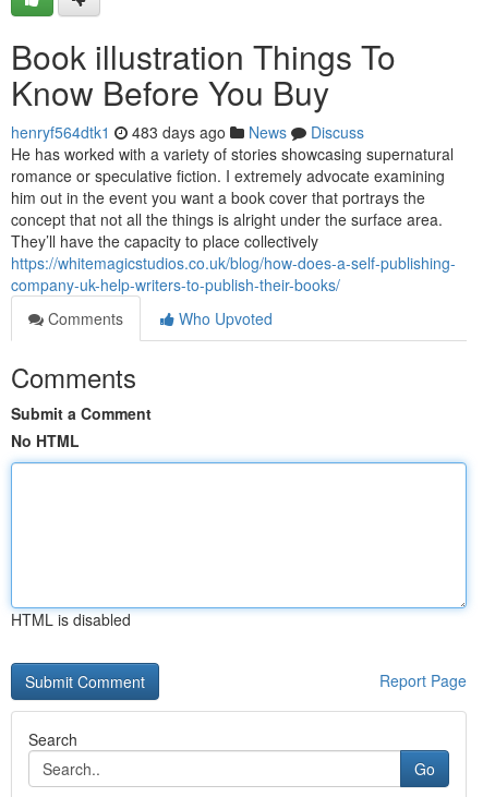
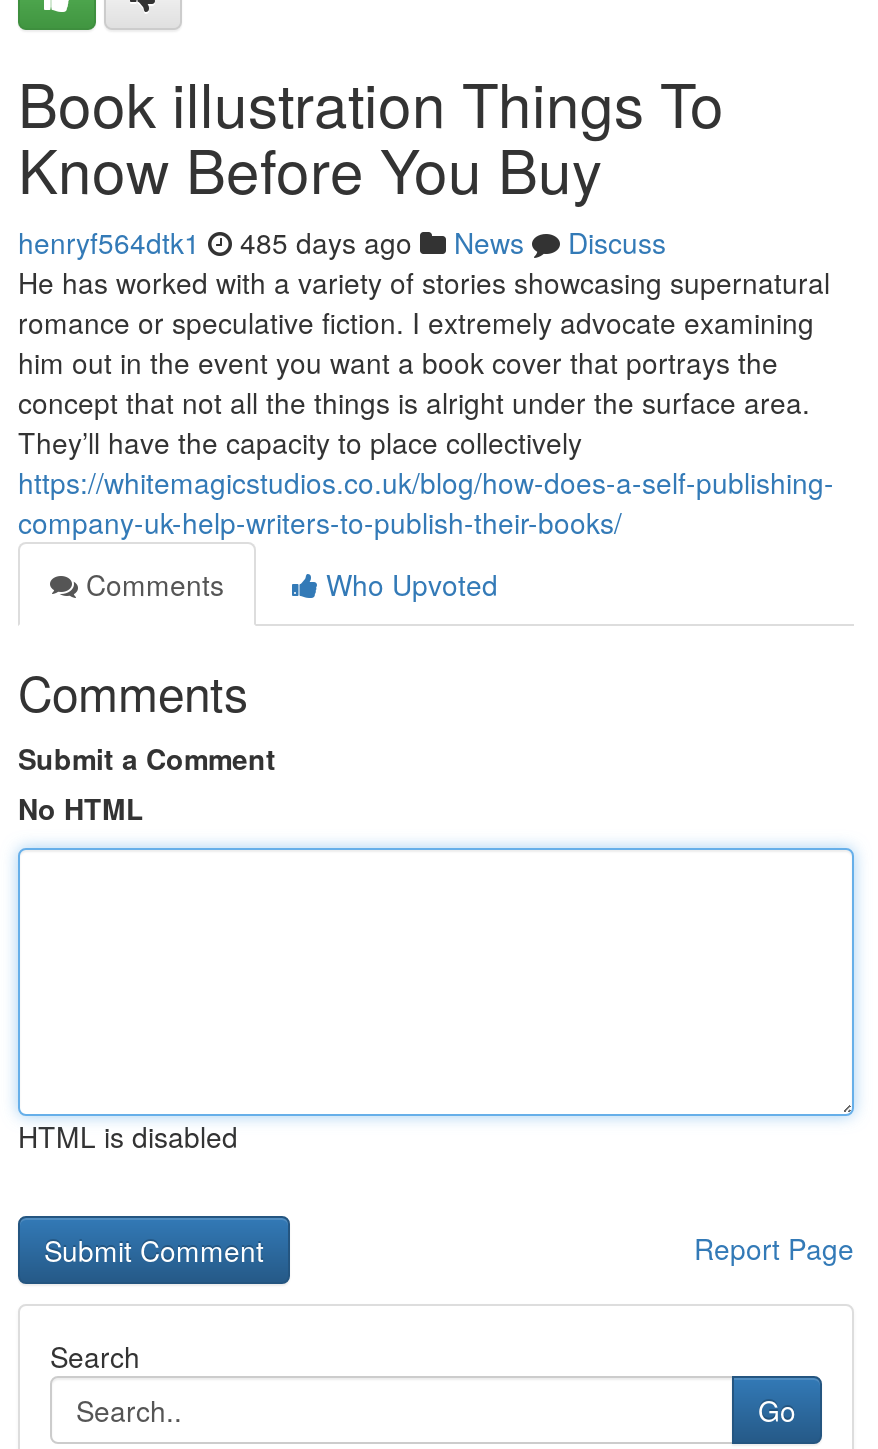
- henryf564dtk1 483 days ago News Discuss
+ henryf564dtk1 485 days ago News Discuss
